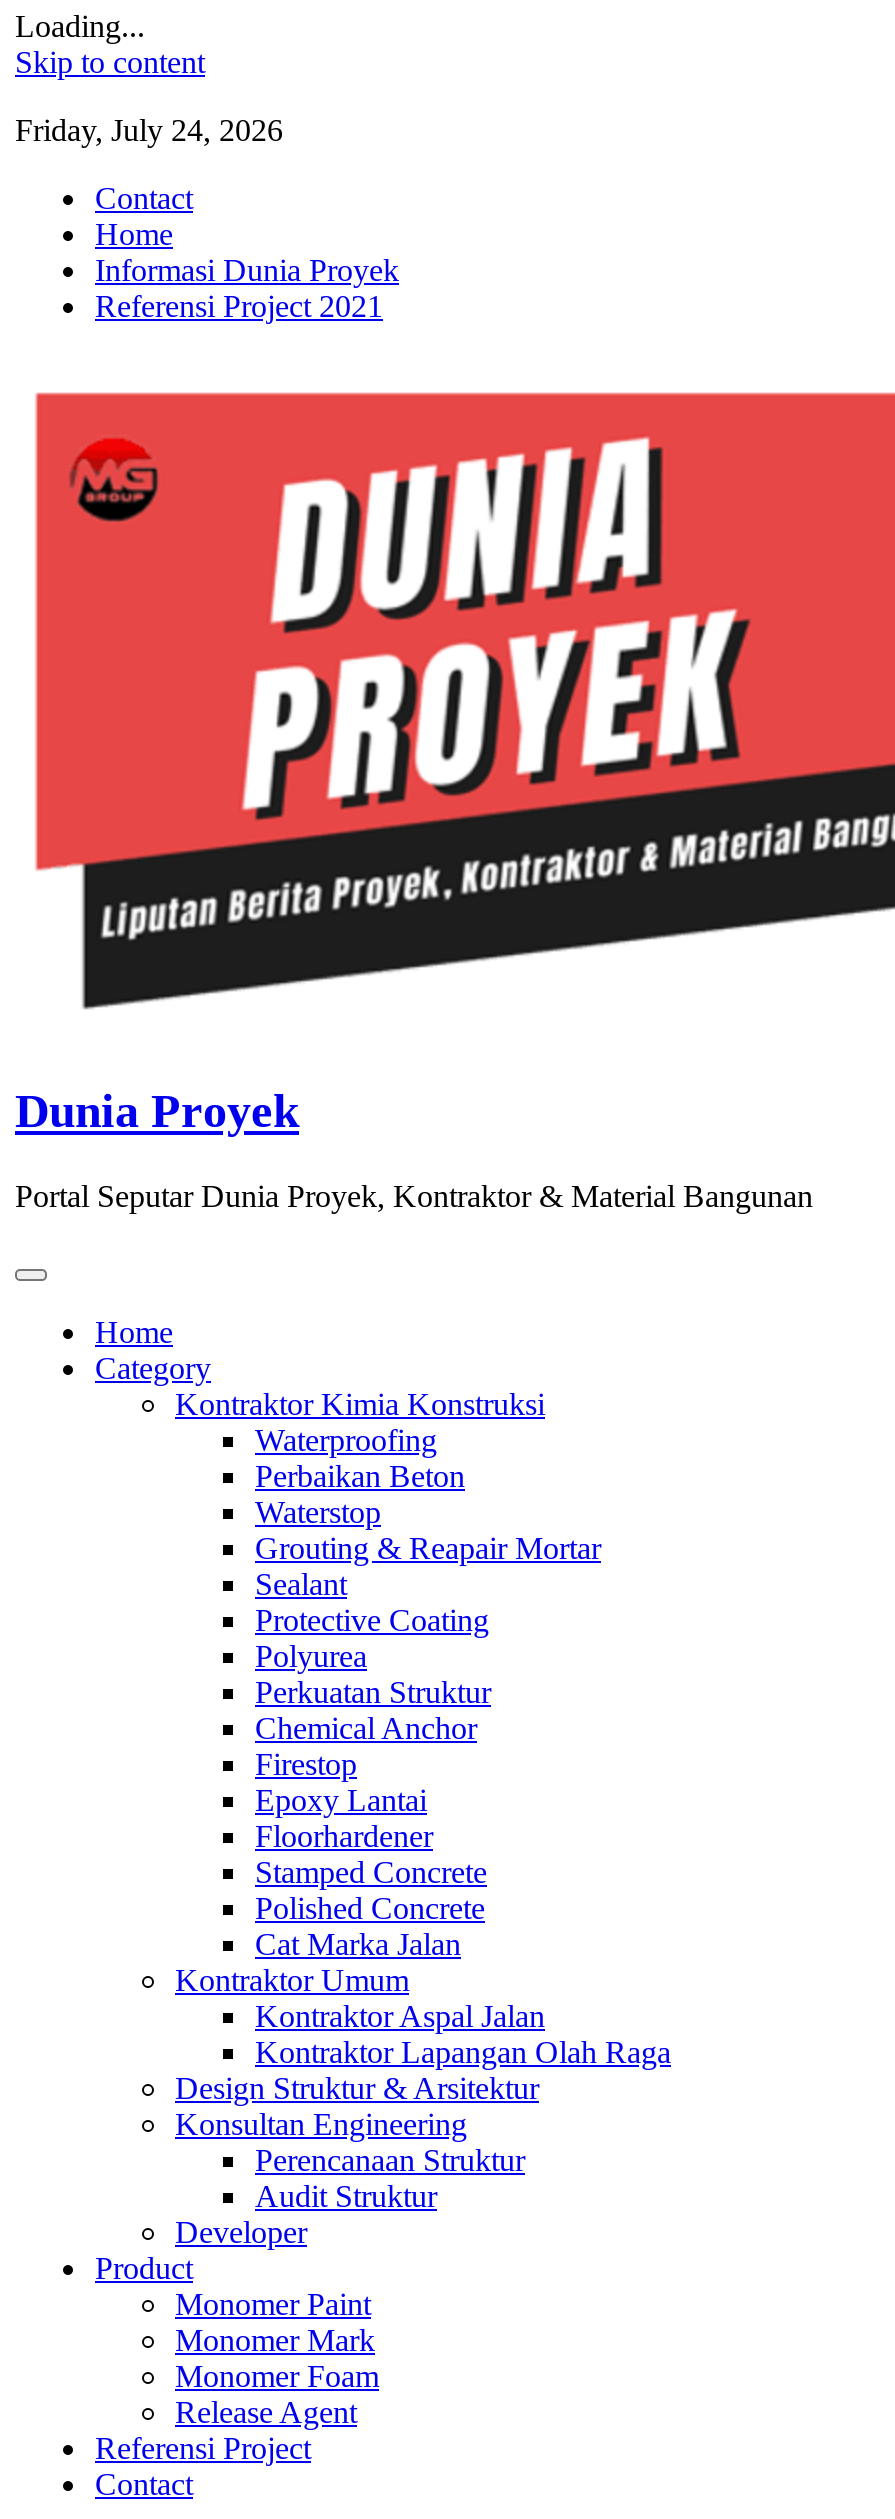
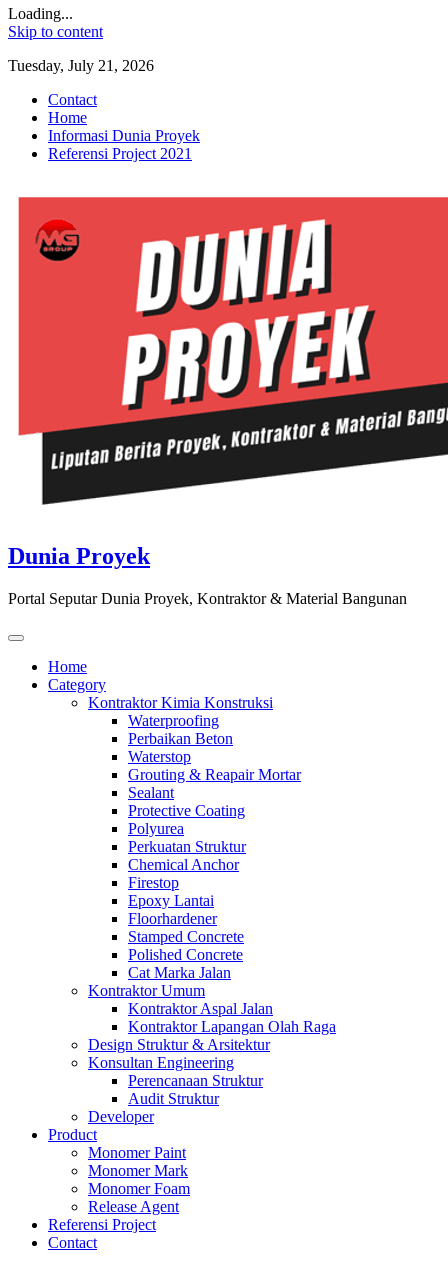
- Friday, July 24, 2026
+ Tuesday, July 21, 2026
